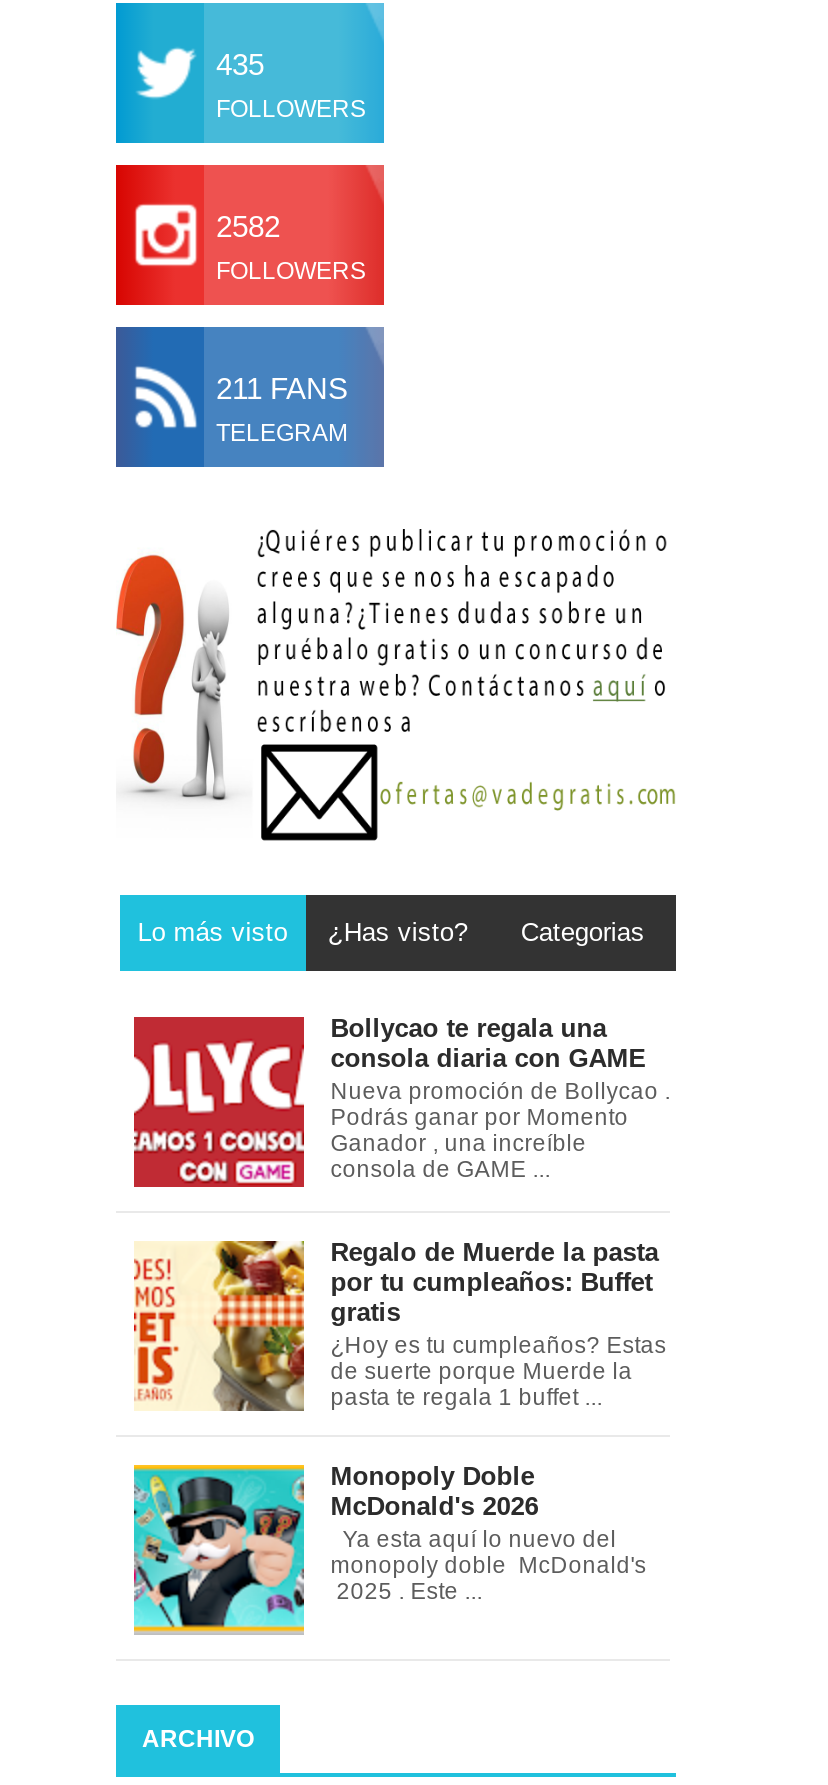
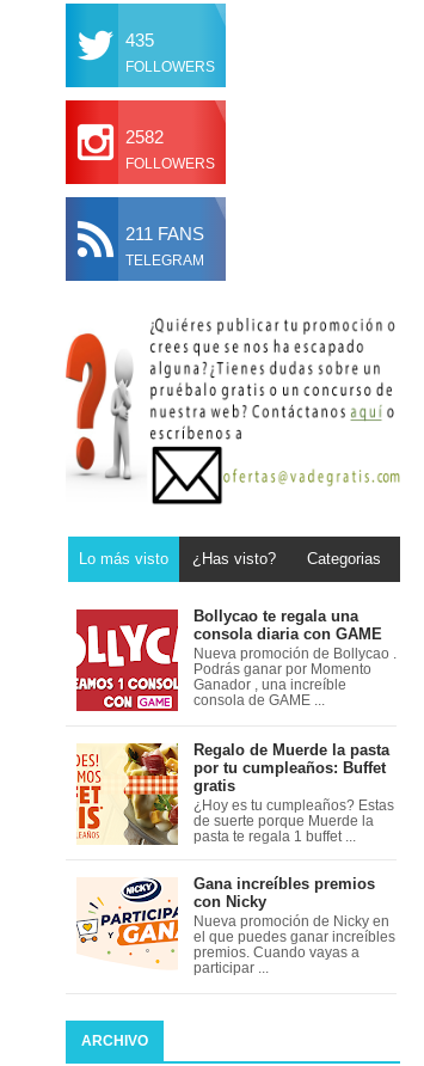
- [image]
- Monopoly Doble
- McDonald's 2026
- Ya esta aquí lo nuevo del
- monopoly doble McDonald's
- 2025 . Este ...
+ [image]
+ Gana increíbles premios
+ con Nicky
+ Nueva promoción de Nicky en
+ el que puedes ganar increíbles
+ premios. Cuando vayas a
+ participar ...
